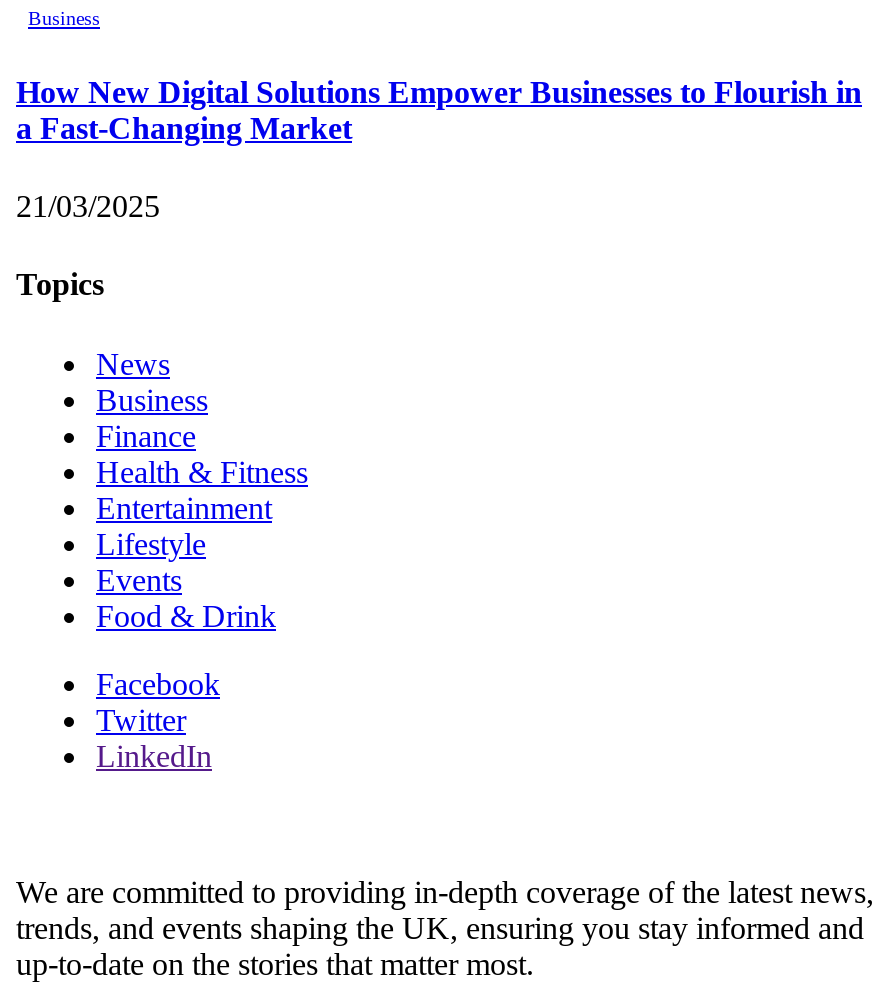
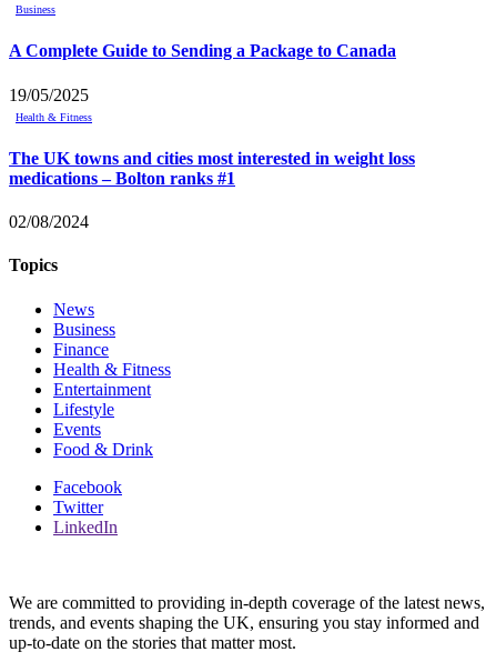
- How New Digital Solutions Empower Businesses to Flourish in
- a Fast-Changing Market
- 21/03/2025
+ A Complete Guide to Sending a Package to Canada
+ 19/05/2025
+ Health & Fitness
+ The UK towns and cities most interested in weight loss
+ medications – Bolton ranks #1
+ 02/08/2024
